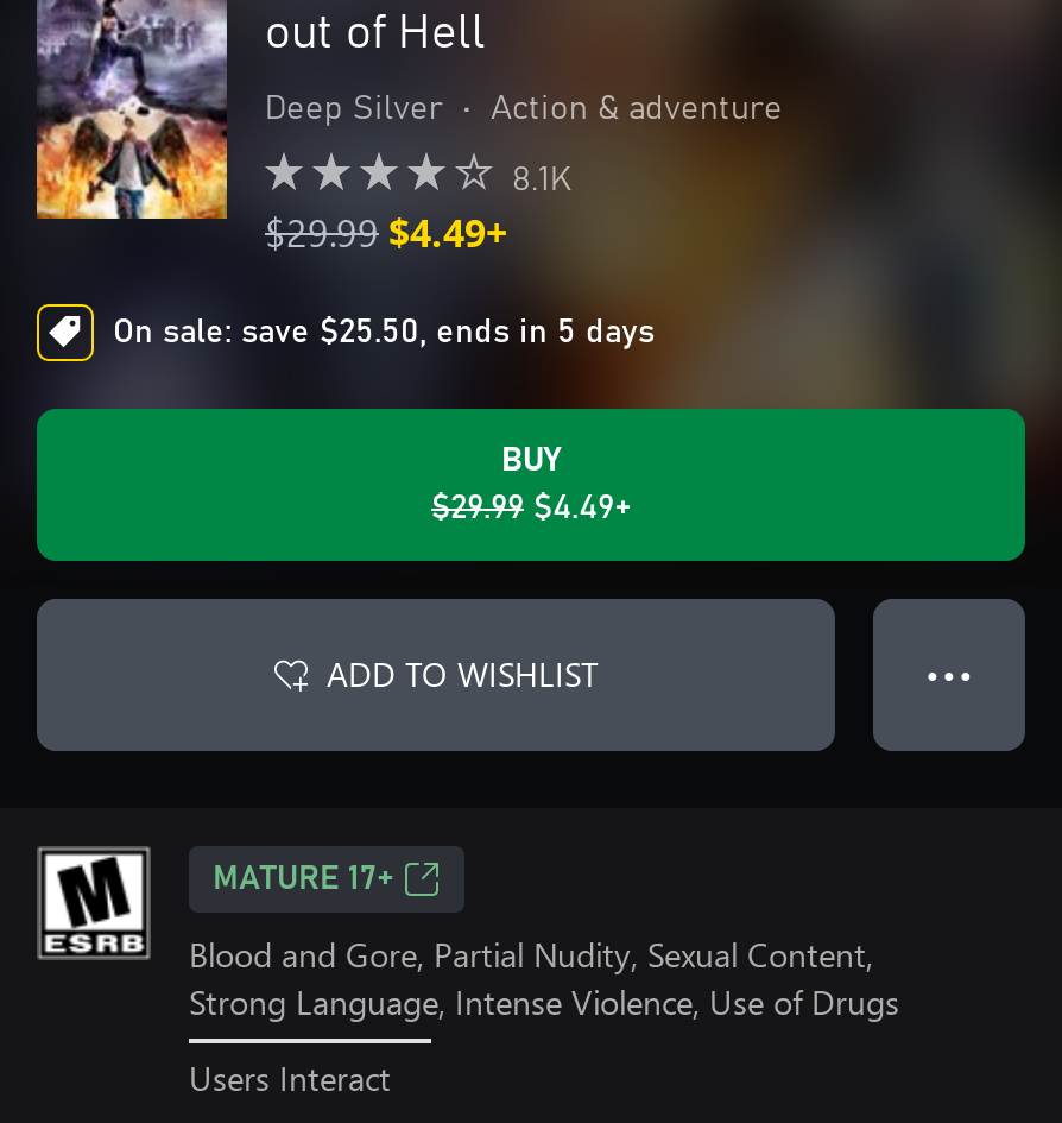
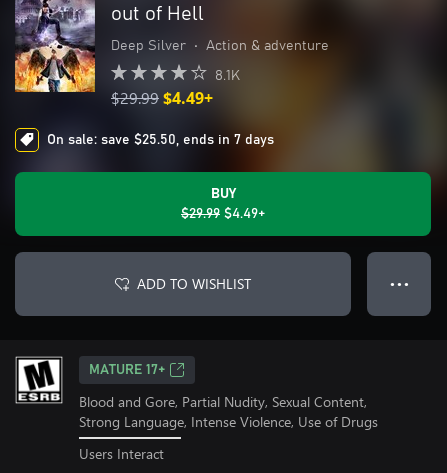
- On sale: save $25.50, ends in 5 days
+ On sale: save $25.50, ends in 7 days
